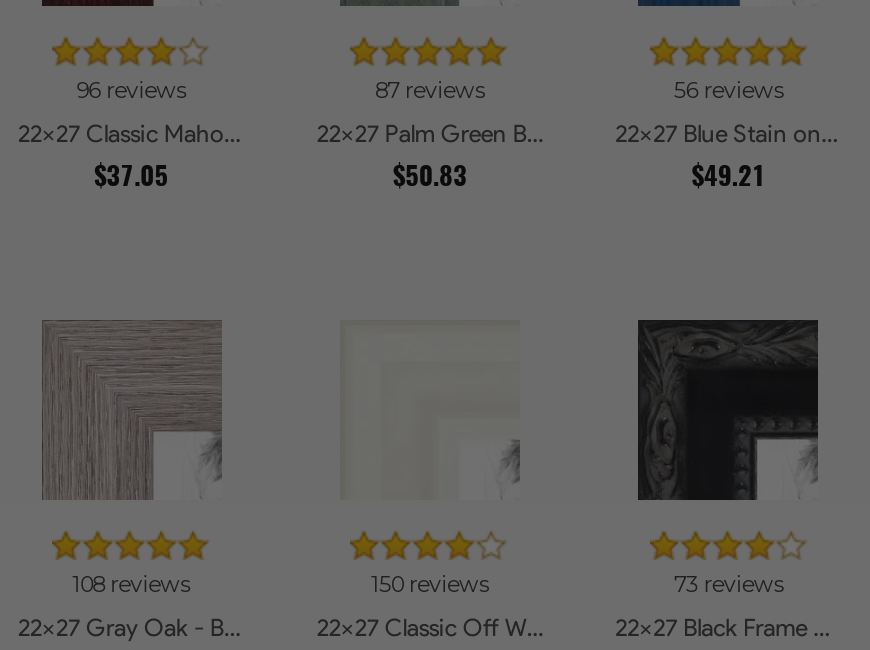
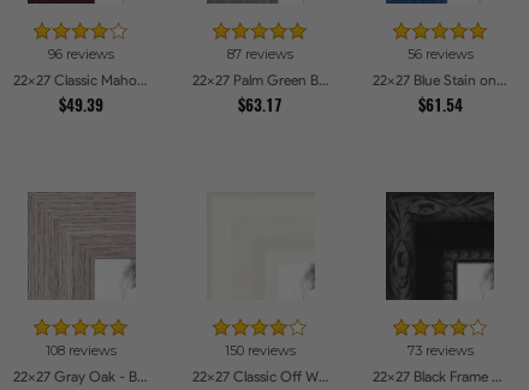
- $37.05
+ $49.39

- $50.83
+ $63.17

- $49.21
+ $61.54
